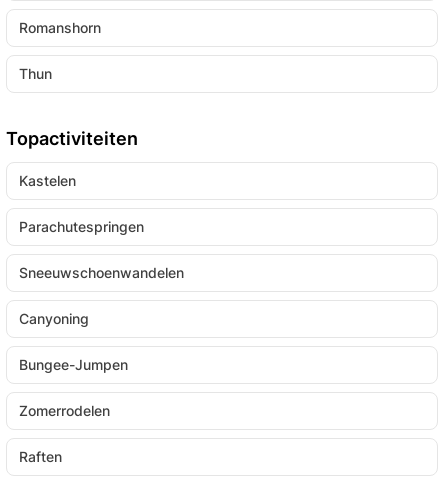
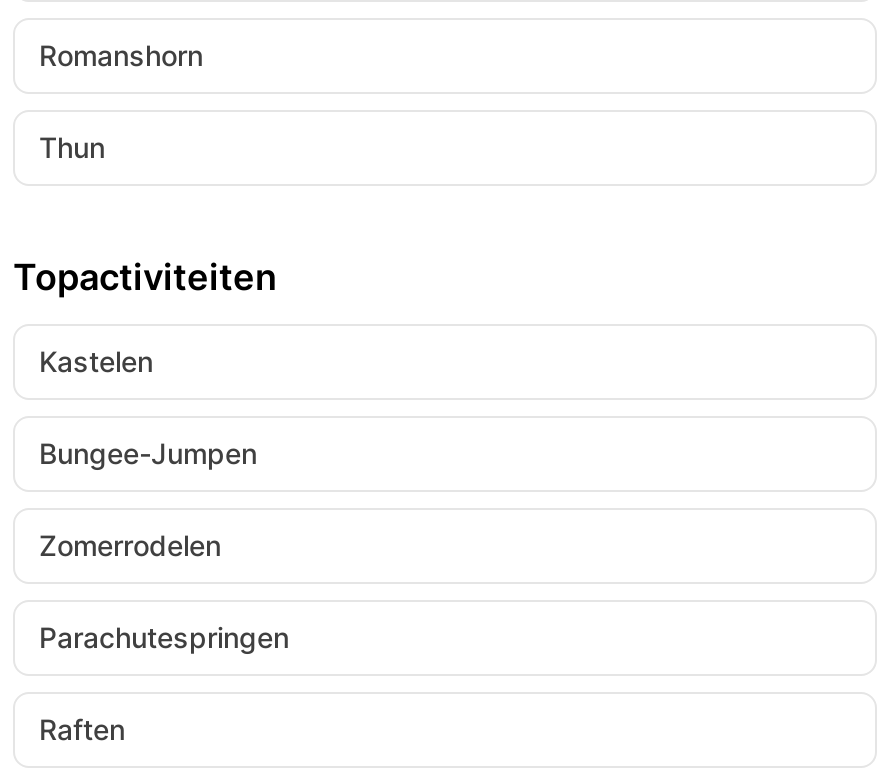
moved down: Parachutespringen

- Sneeuwschoenwandelen
- Canyoning

moved up: Bungee-Jumpen | Zomerrodelen
